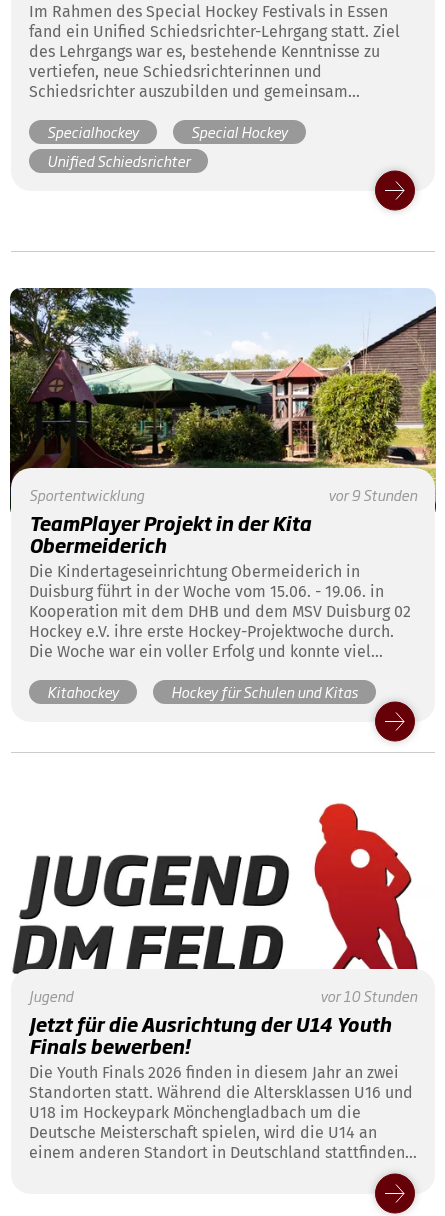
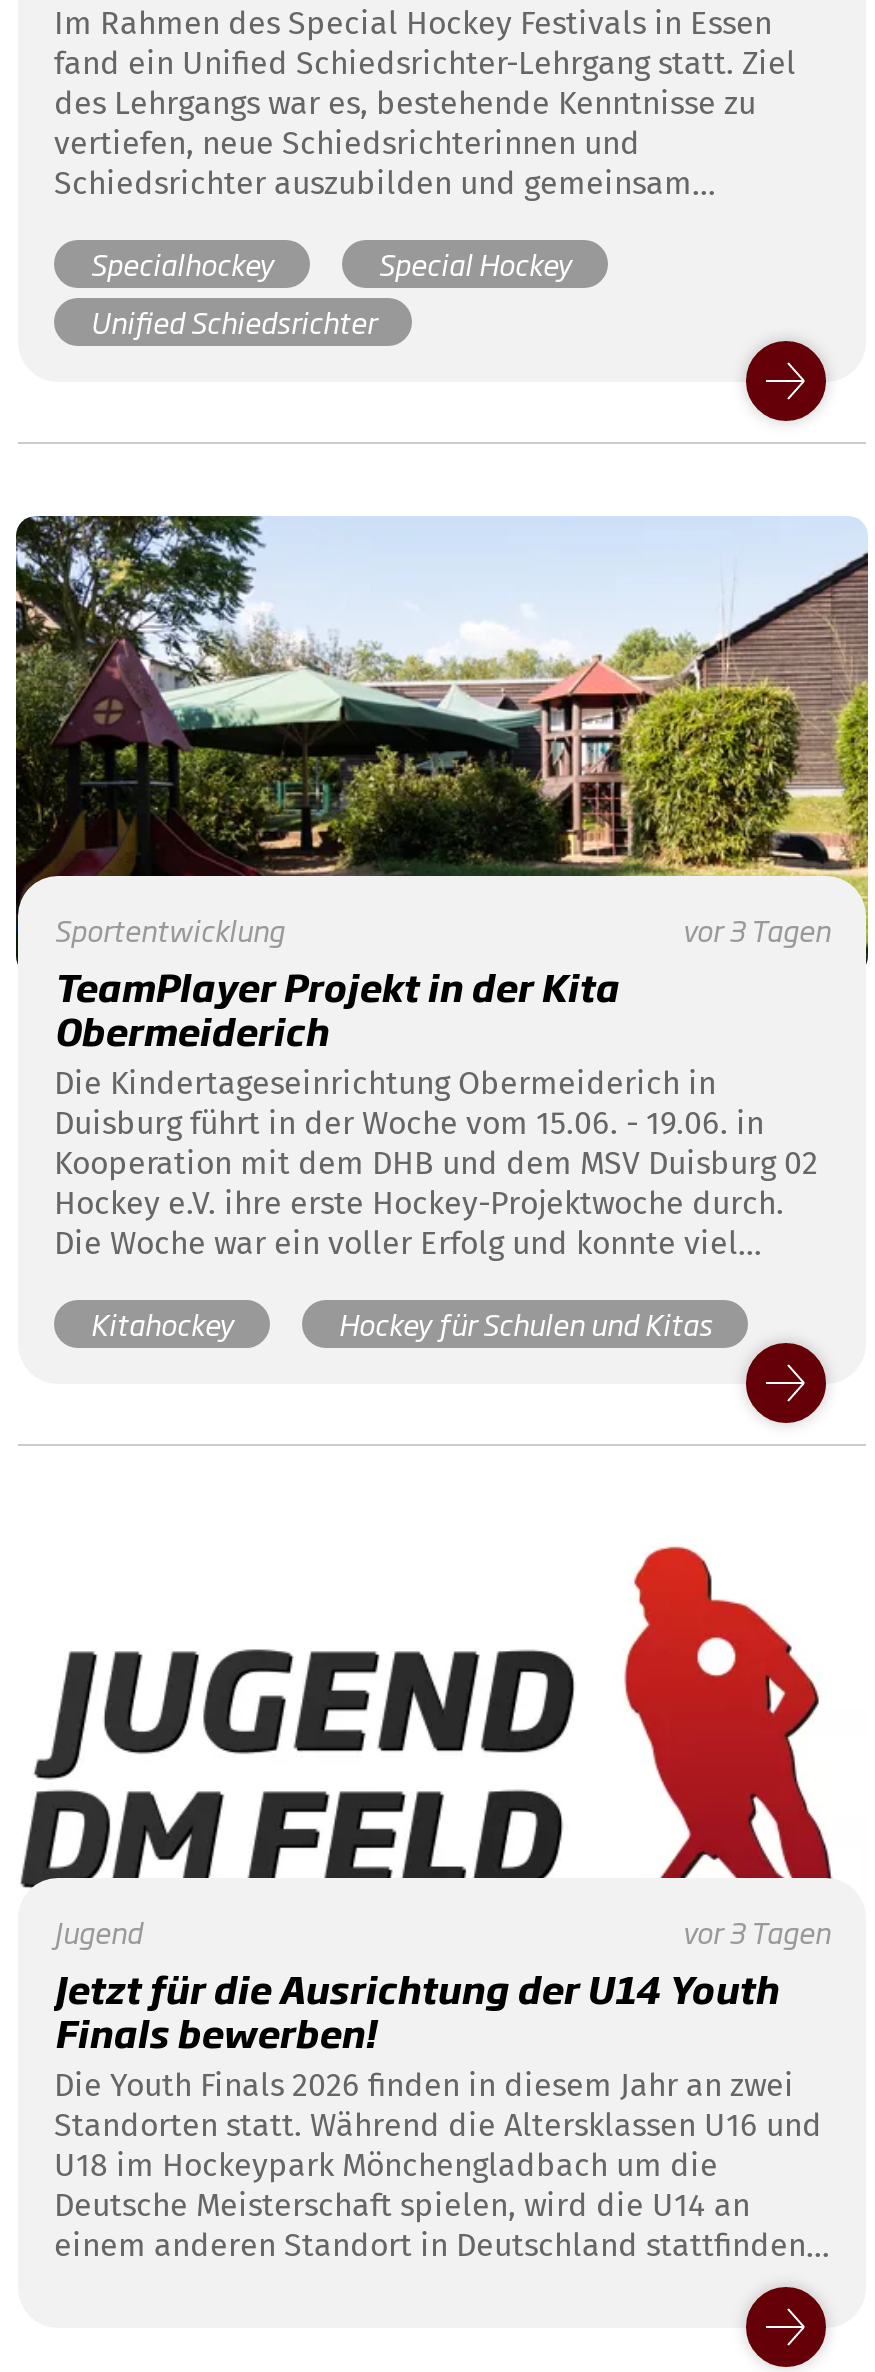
- vor 9 Stunden
+ vor 3 Tagen

- vor 10 Stunden
+ vor 3 Tagen
